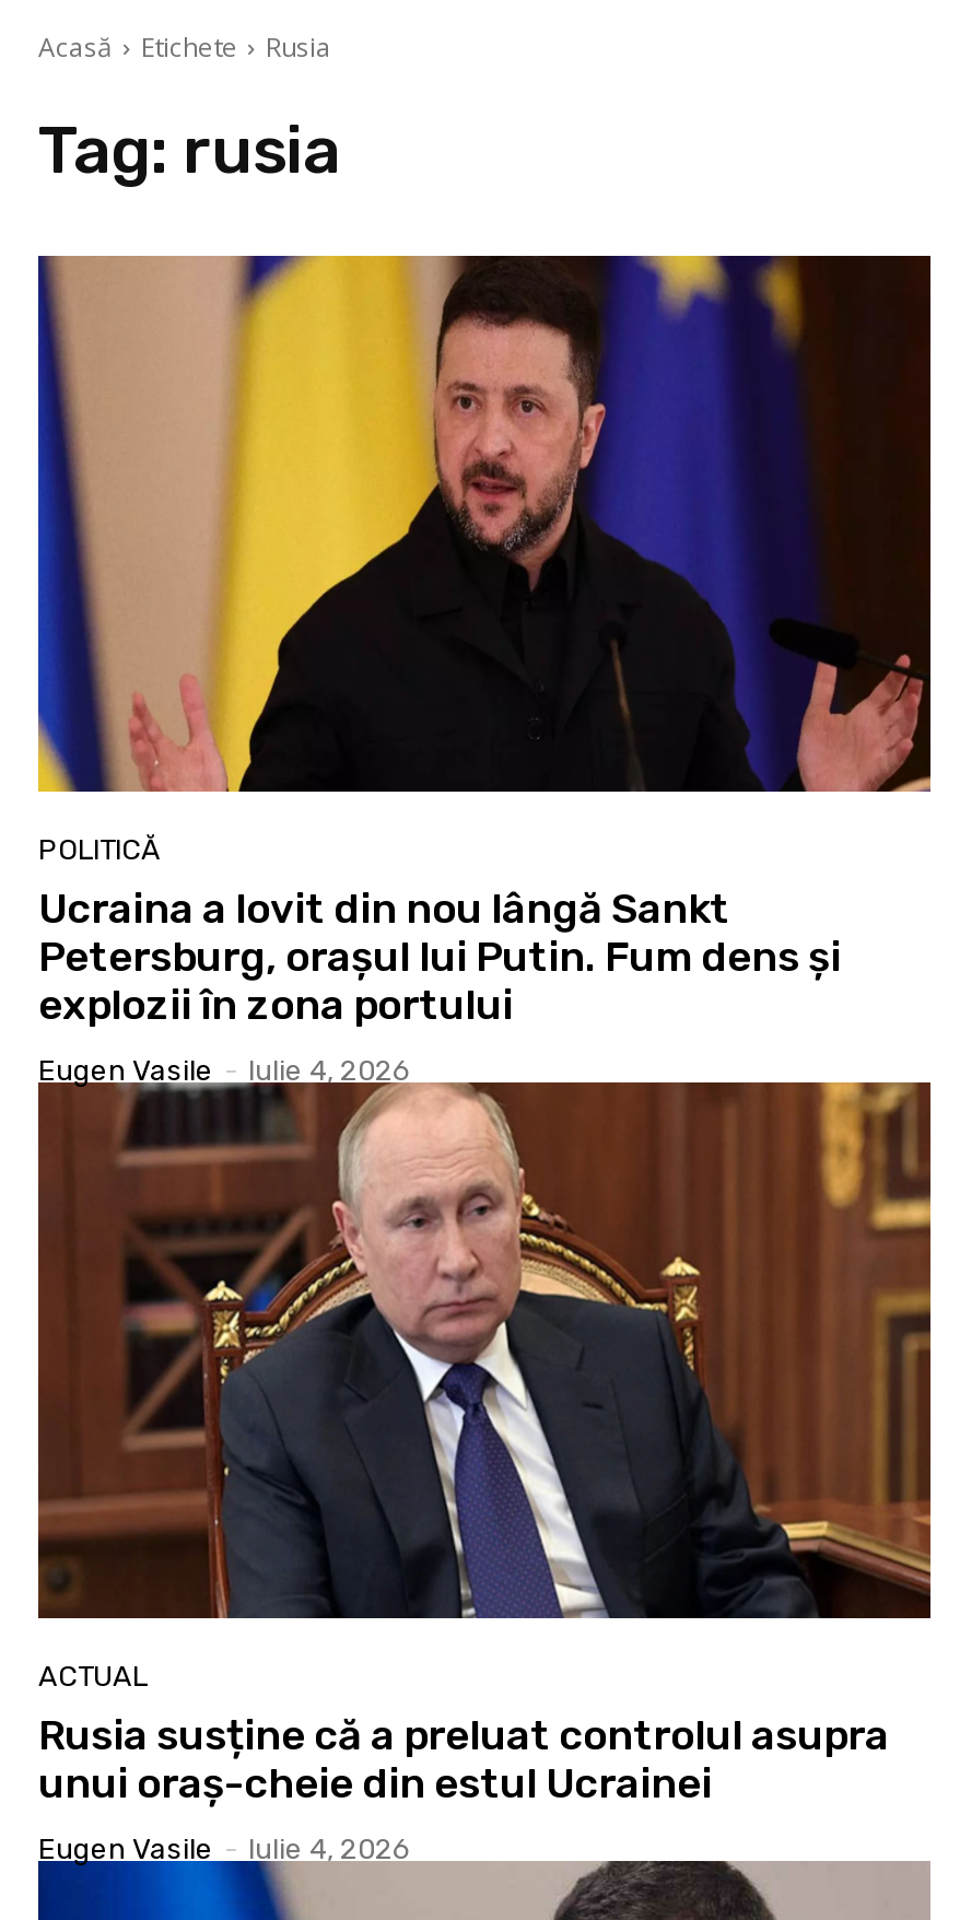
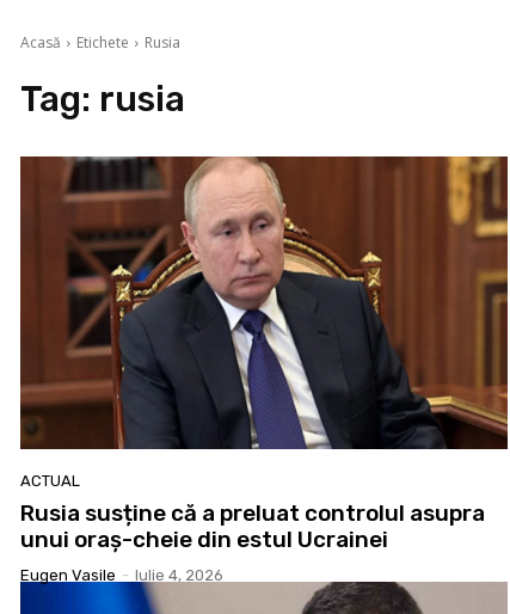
- [image]
- POLITICĂ
- Ucraina a lovit din nou lângă Sankt
- Petersburg, orașul lui Putin. Fum dens și
- explozii în zona portului
- Eugen Vasile - Iulie 4, 2026
